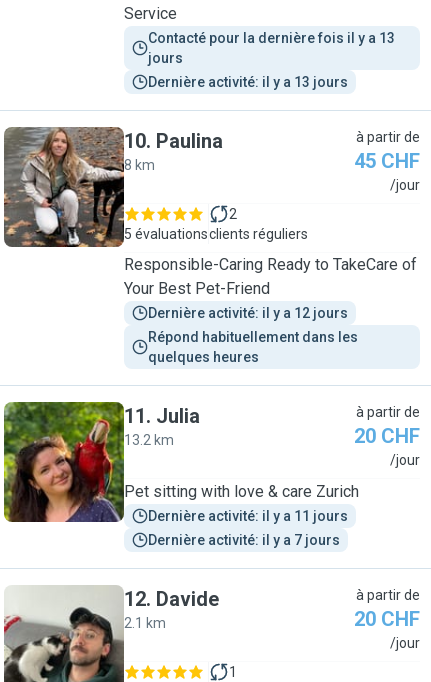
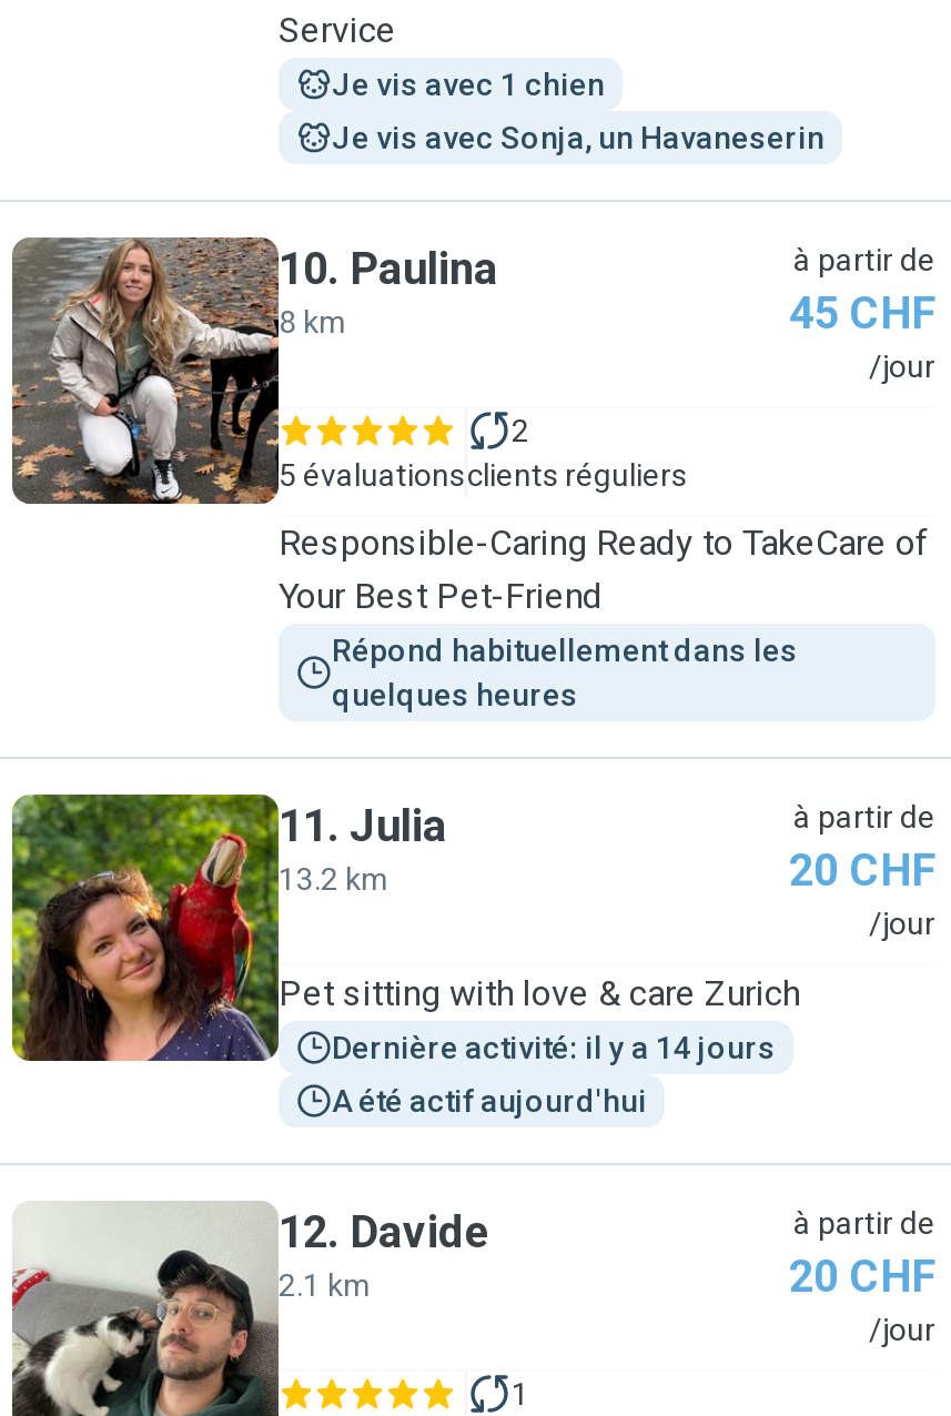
- Contacté pour la dernière fois il y a 13
- jours
+ Je vis avec 1 chien

- Dernière activité: il y a 13 jours
+ Je vis avec Sonja, un Havaneserin

- Dernière activité: il y a 12 jours

- Dernière activité: il y a 11 jours
+ Dernière activité: il y a 14 jours

- Dernière activité: il y a 7 jours
+ A été actif aujourd'hui
